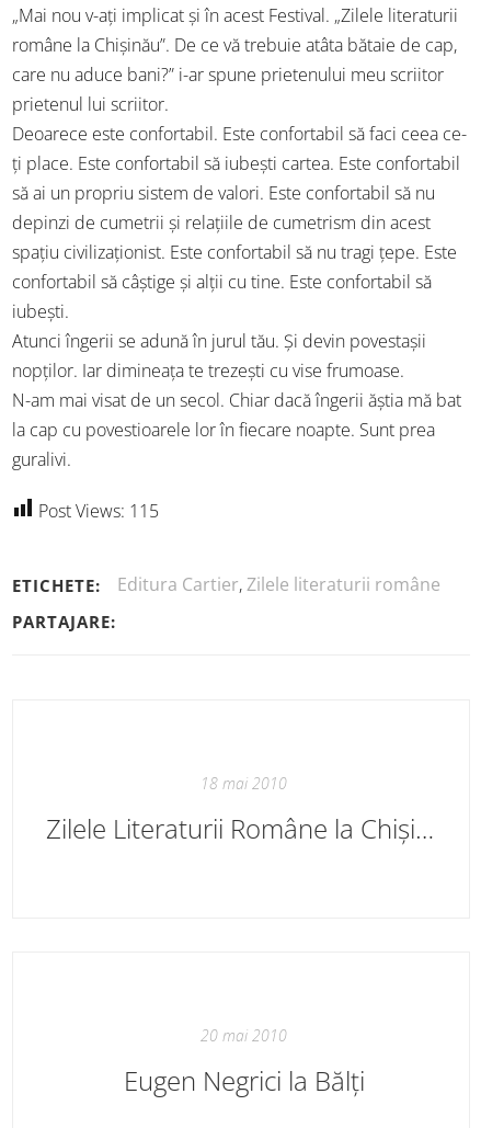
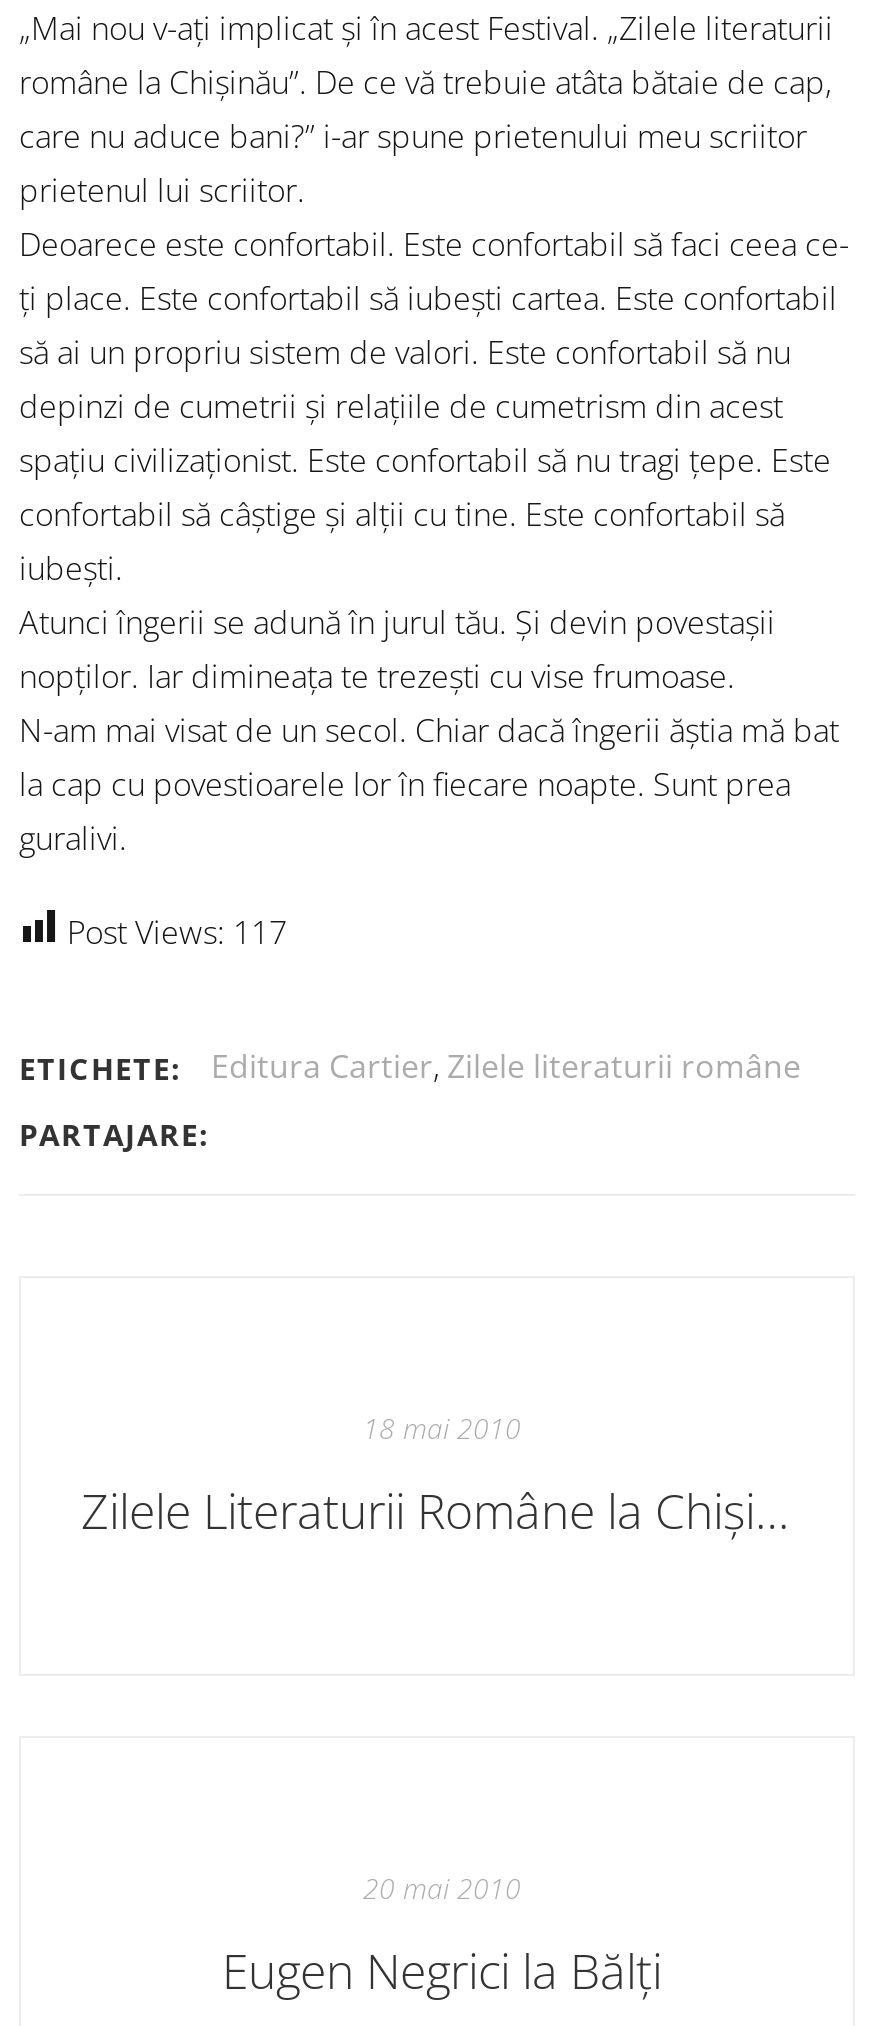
- Post Views: 115
+ Post Views: 117
